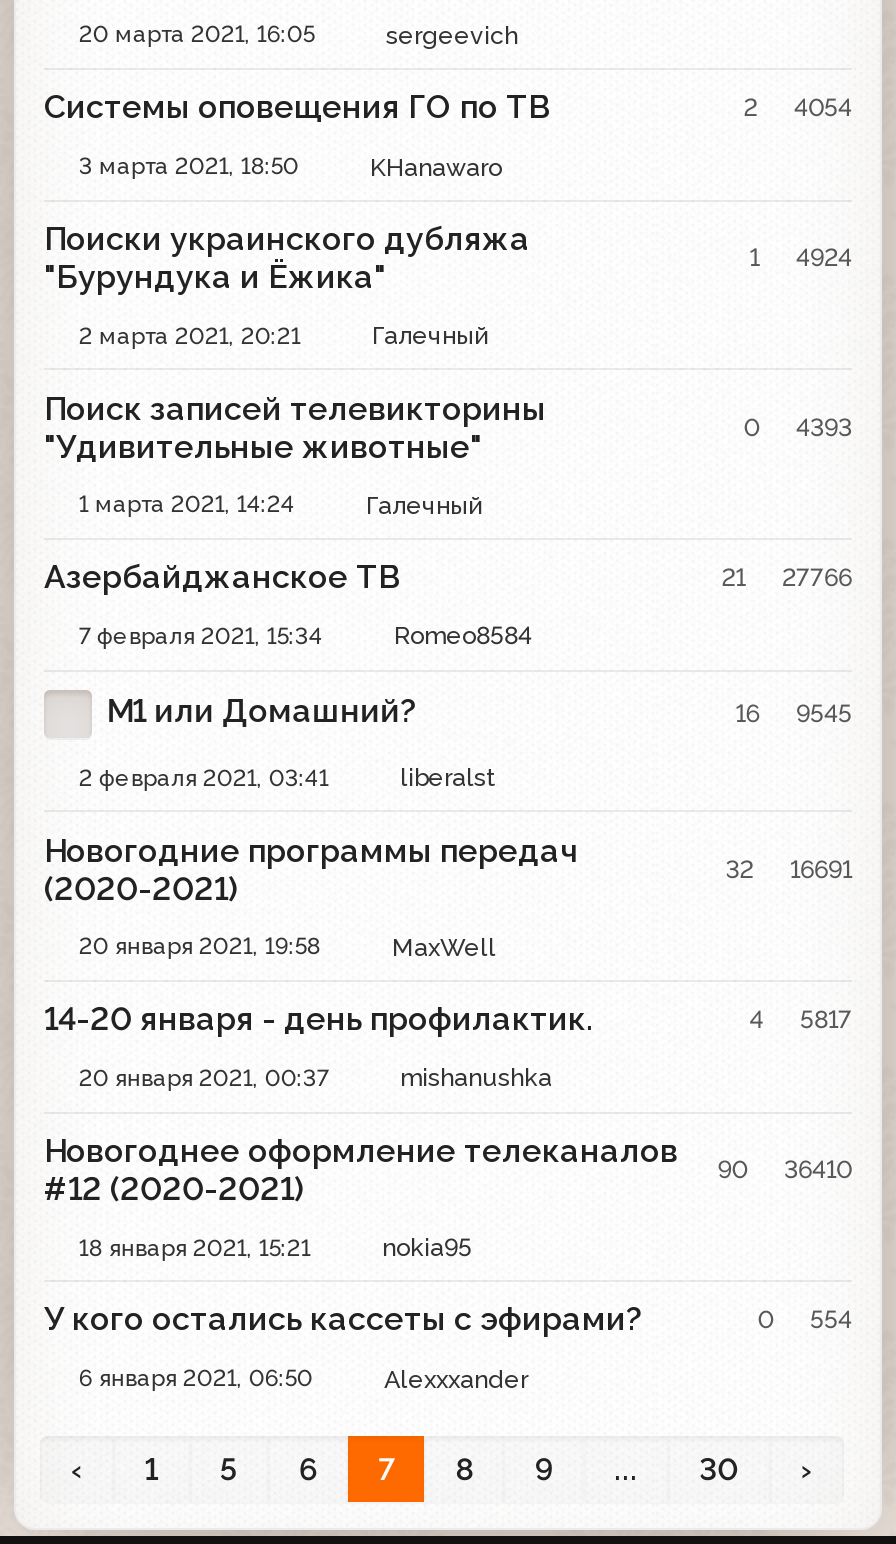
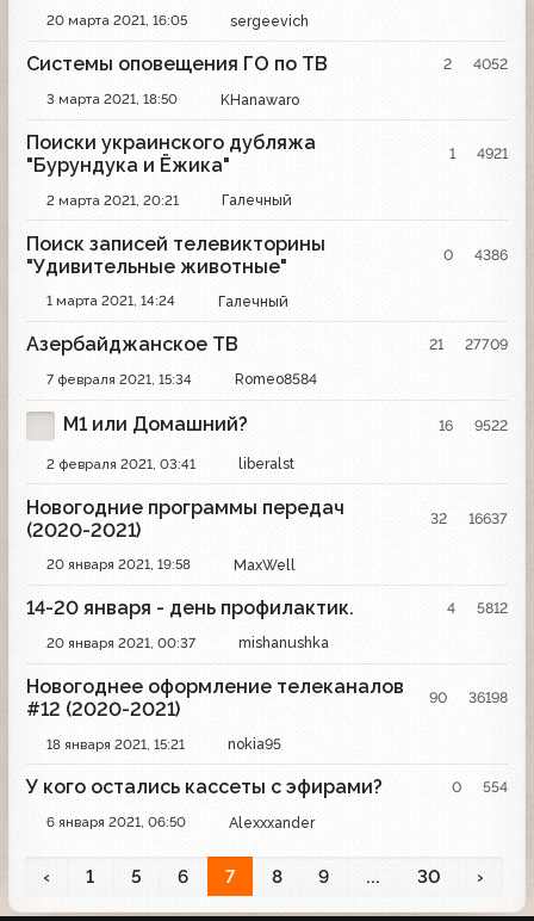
- 2 4054
+ 2 4052

- 1 4924
+ 1 4921

- 4393
+ 4386

- 21 27766
+ 21 27709

- 16 9545
+ 16 9522

- 32 16691
+ 32 16637

- 4 5817
+ 4 5812

- Новогоднее оформление телеканалов 90 36410
+ Новогоднее оформление телеканалов 90 36198
